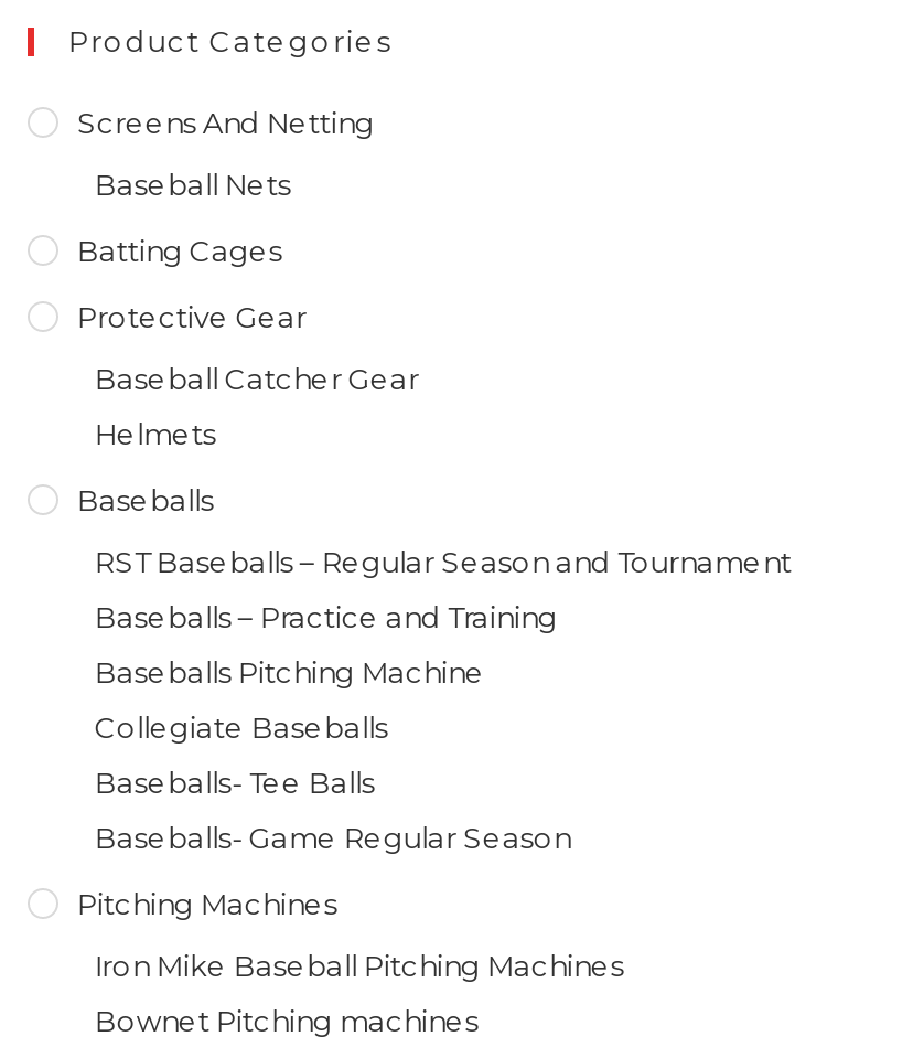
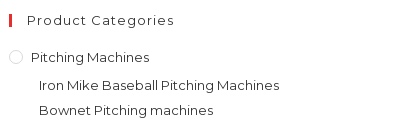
- Screens And Netting
- Baseball Nets
- Batting Cages
- Protective Gear
- Baseball Catcher Gear
- Helmets
- Baseballs
- RST Baseballs – Regular Season and Tournament
- Baseballs – Practice and Training
- Baseballs Pitching Machine
- Collegiate Baseballs
- Baseballs- Tee Balls
- Baseballs- Game Regular Season
